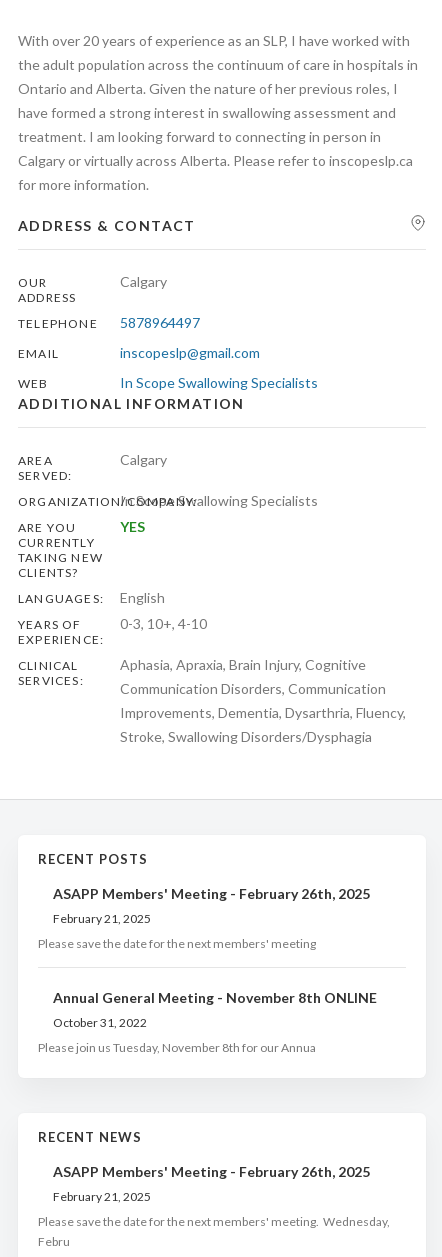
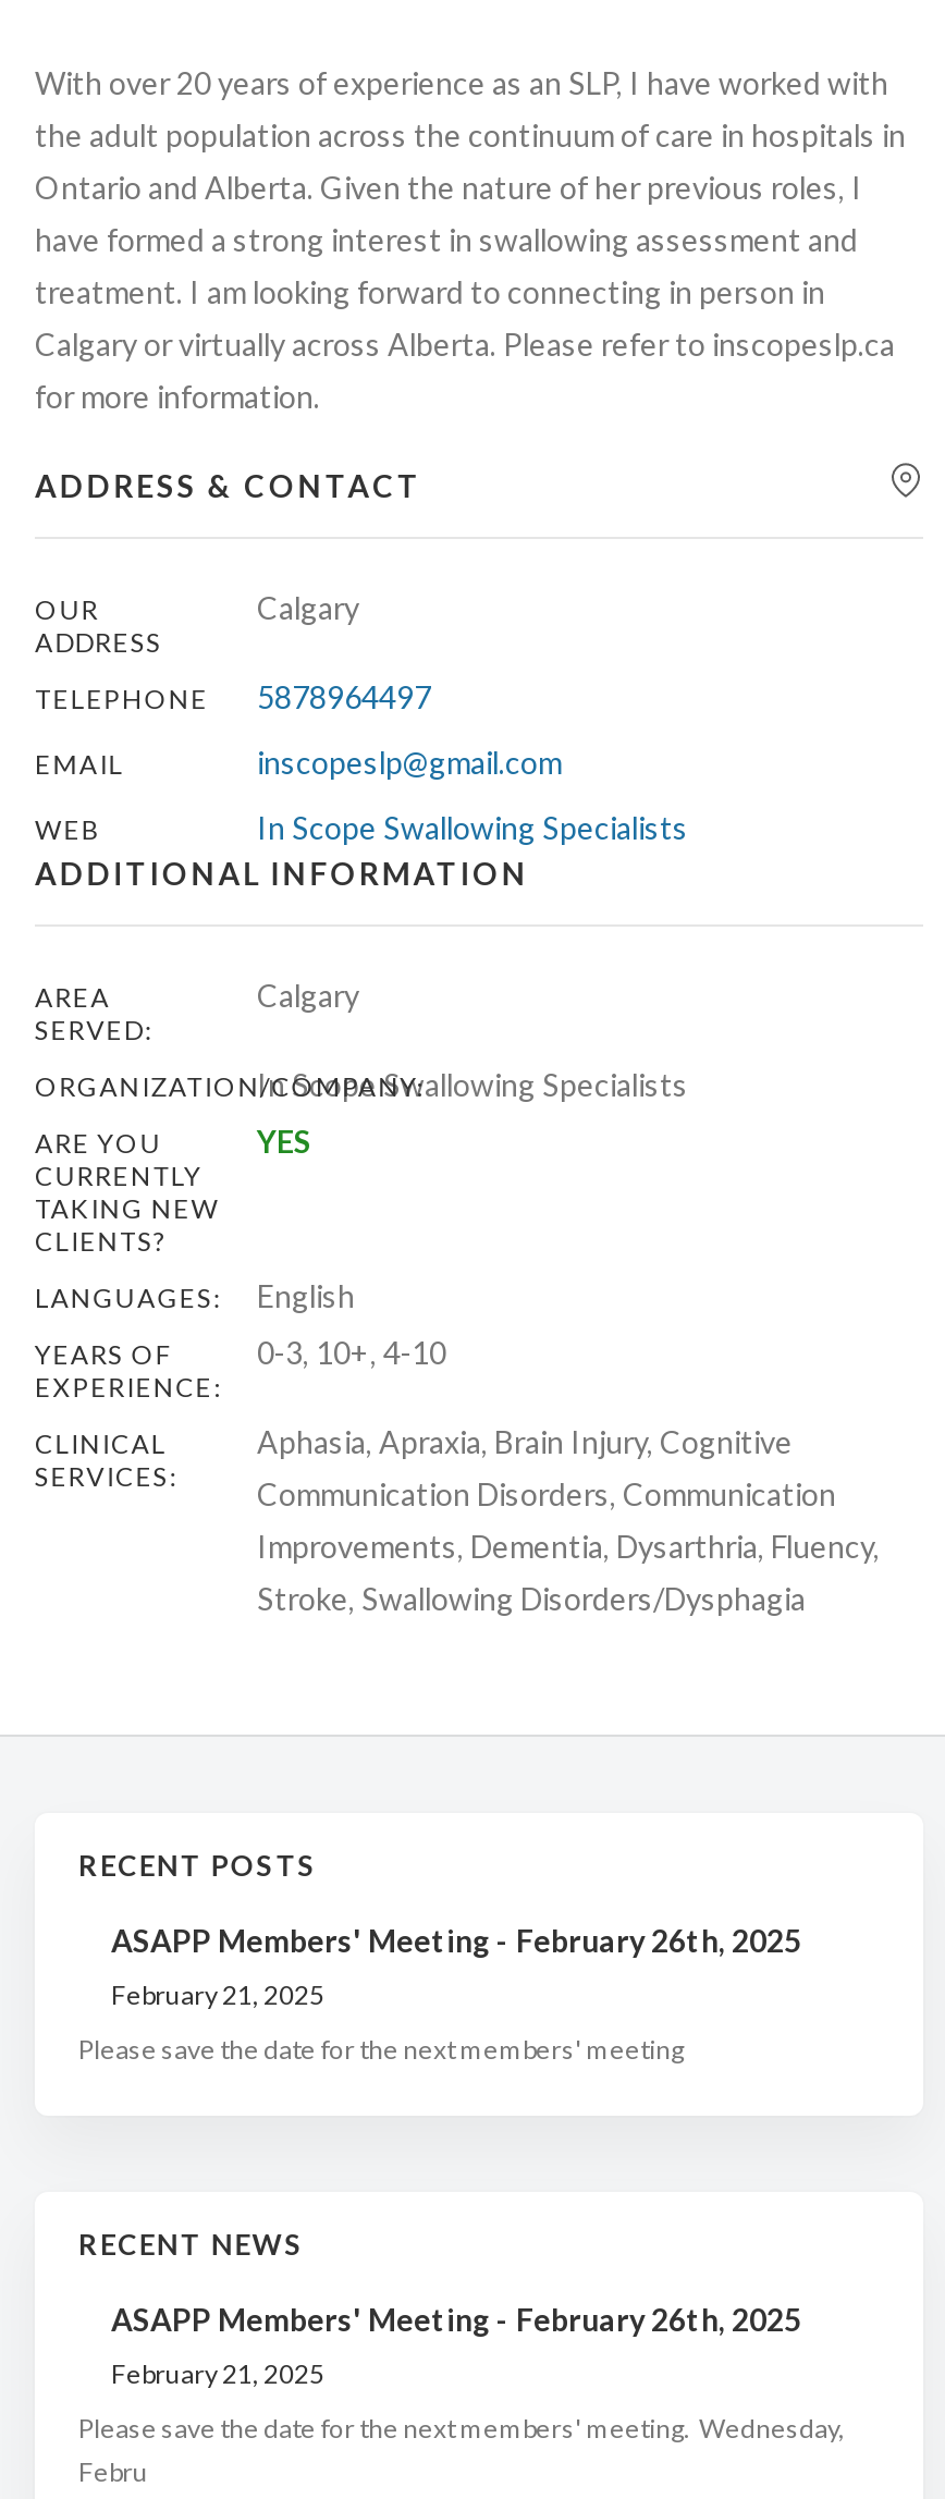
- Annual General Meeting - November 8th ONLINE
- October 31, 2022
- Please join us Tuesday, November 8th for our Annua
